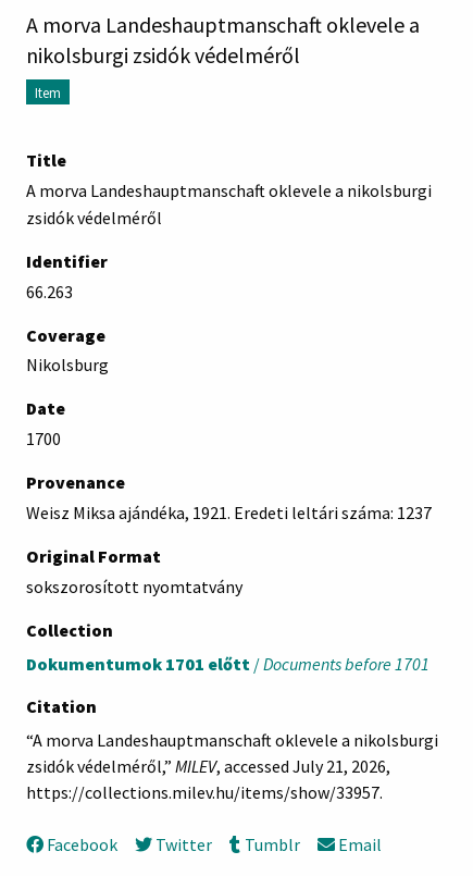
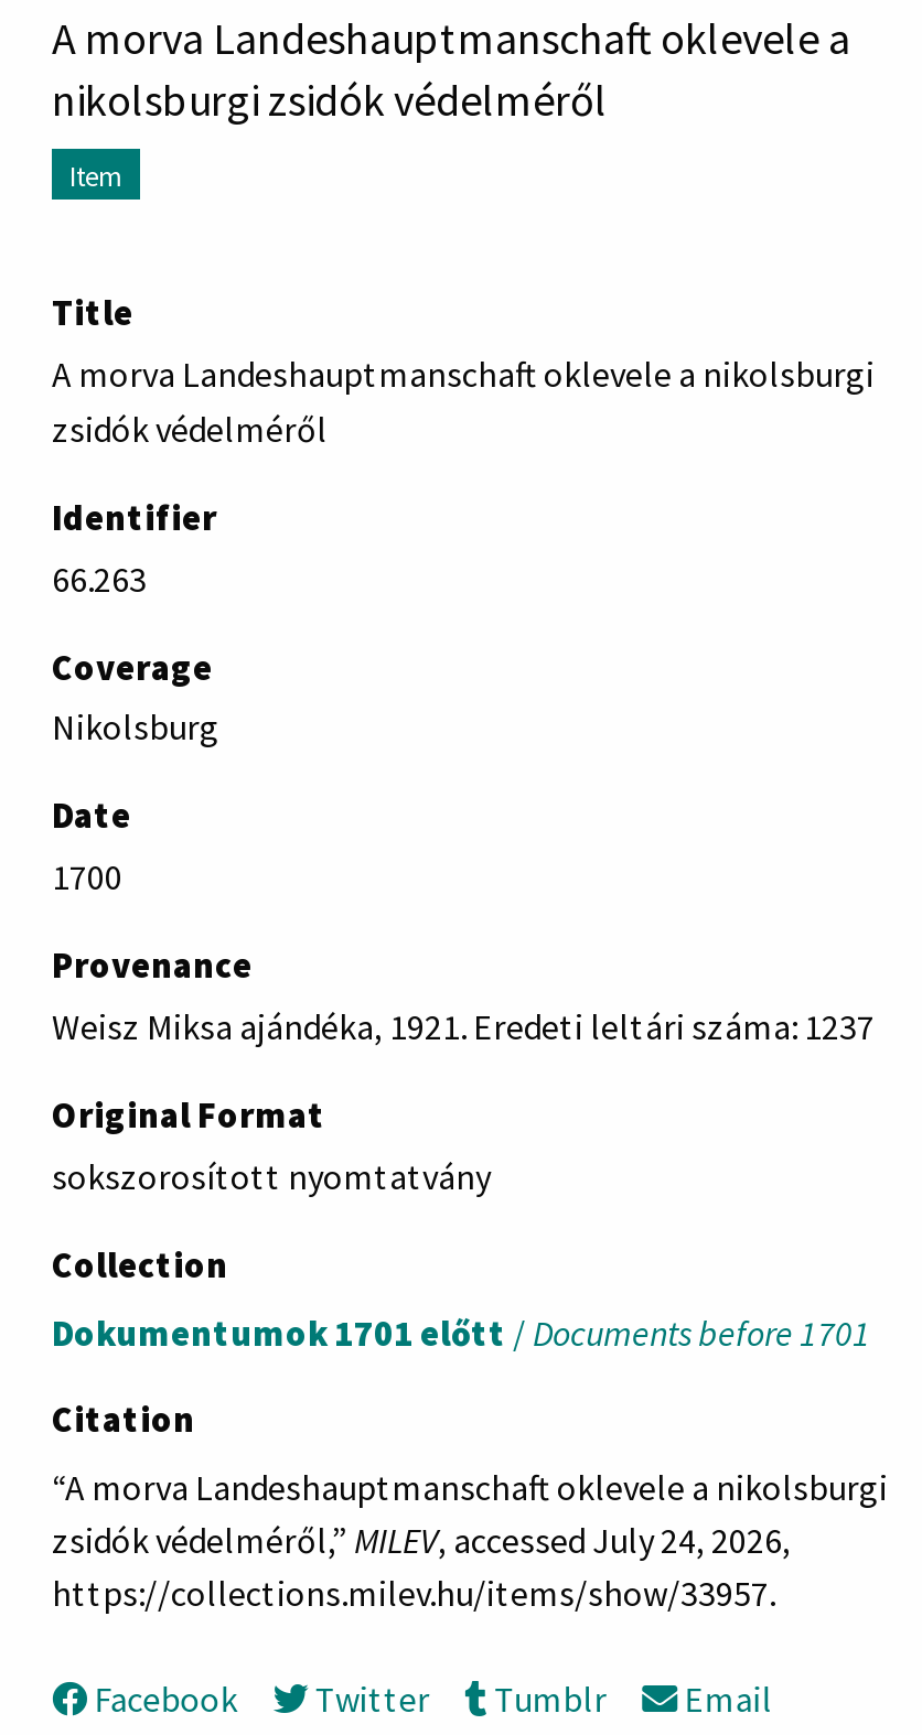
- zsidók védelméről,” MILEV, accessed July 21, 2026,
+ zsidók védelméről,” MILEV, accessed July 24, 2026,
